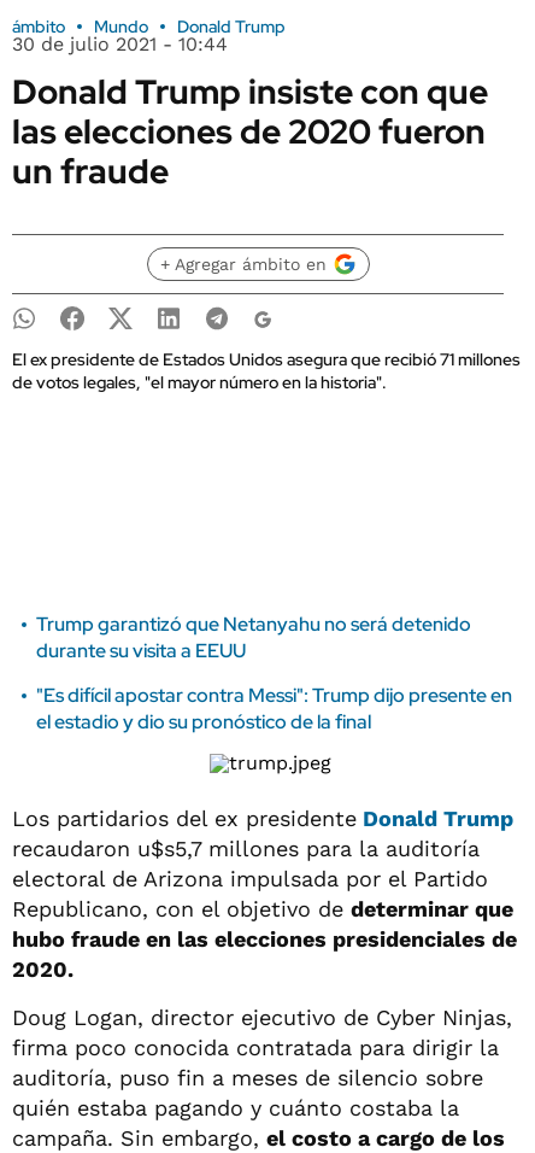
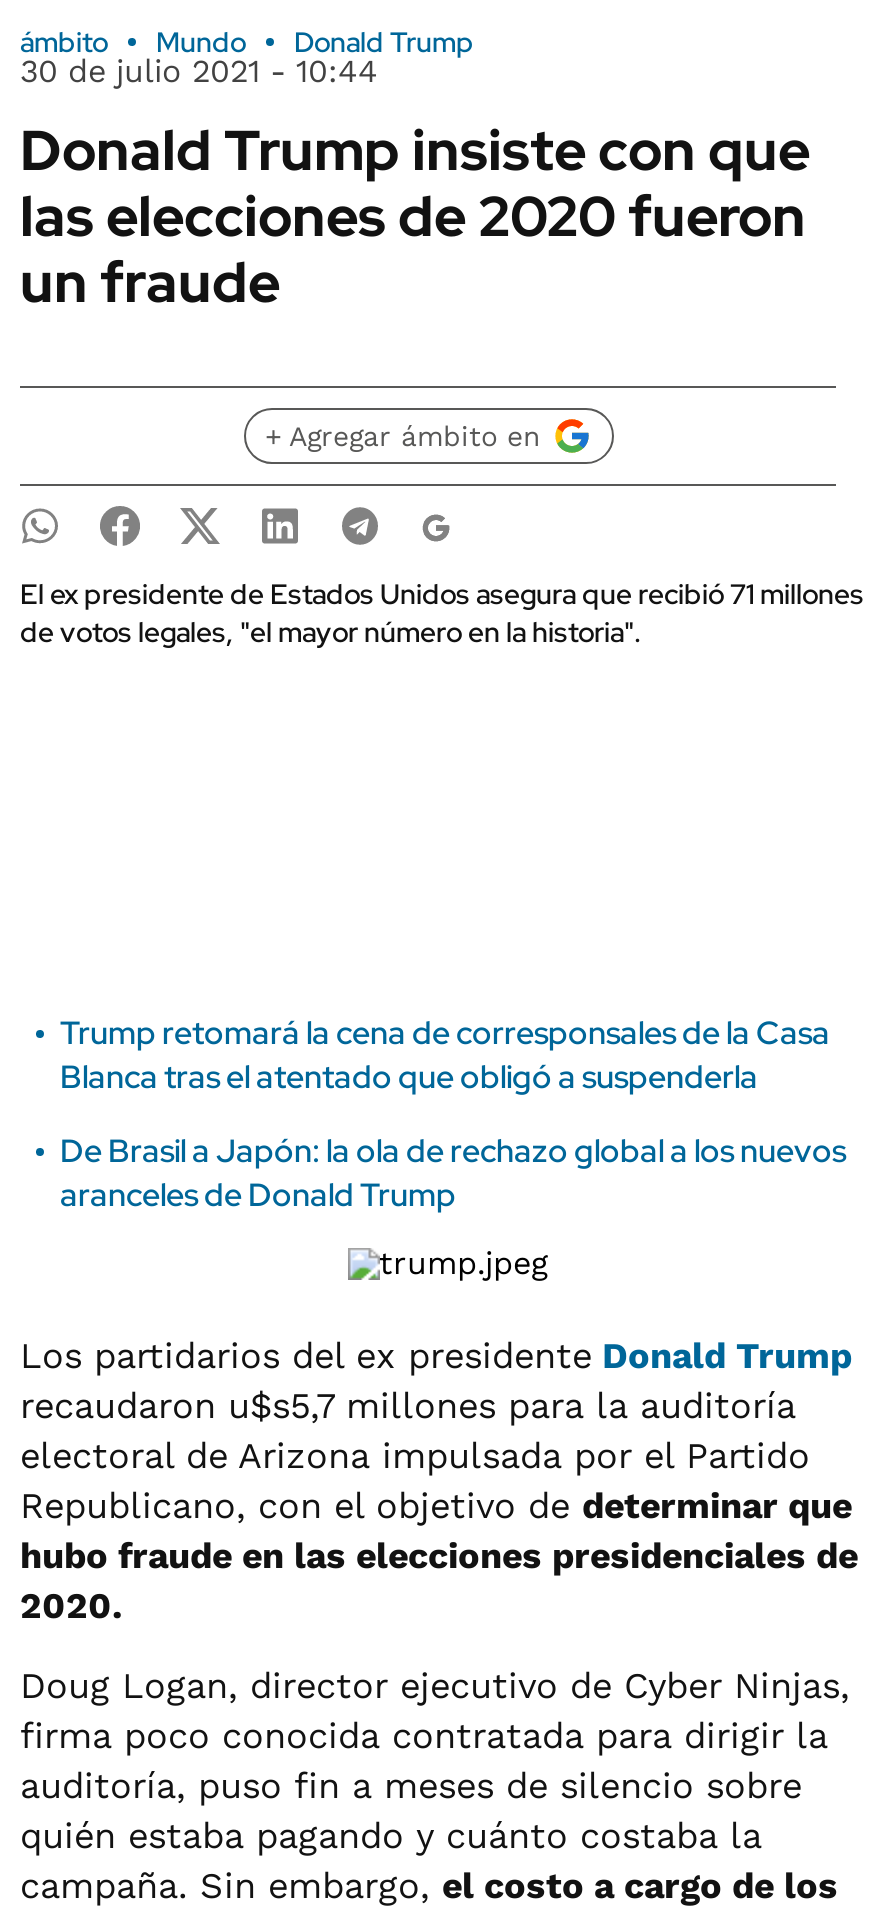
- Trump garantizó que Netanyahu no será detenido
- durante su visita a EEUU
+ Trump retomará la cena de corresponsales de la Casa
+ Blanca tras el atentado que obligó a suspenderla

- "Es difícil apostar contra Messi": Trump dijo presente en
- el estadio y dio su pronóstico de la final
+ De Brasil a Japón: la ola de rechazo global a los nuevos
+ aranceles de Donald Trump
